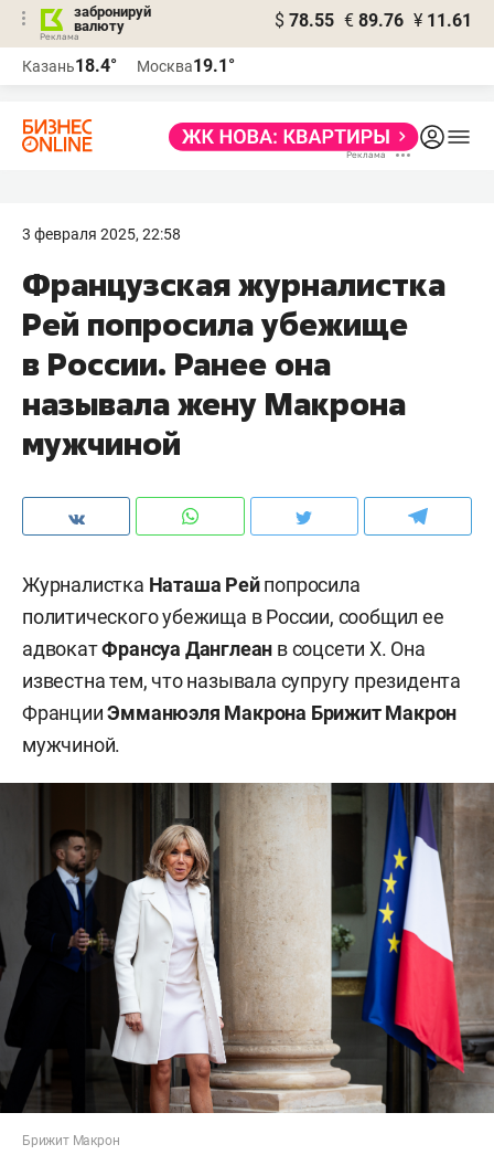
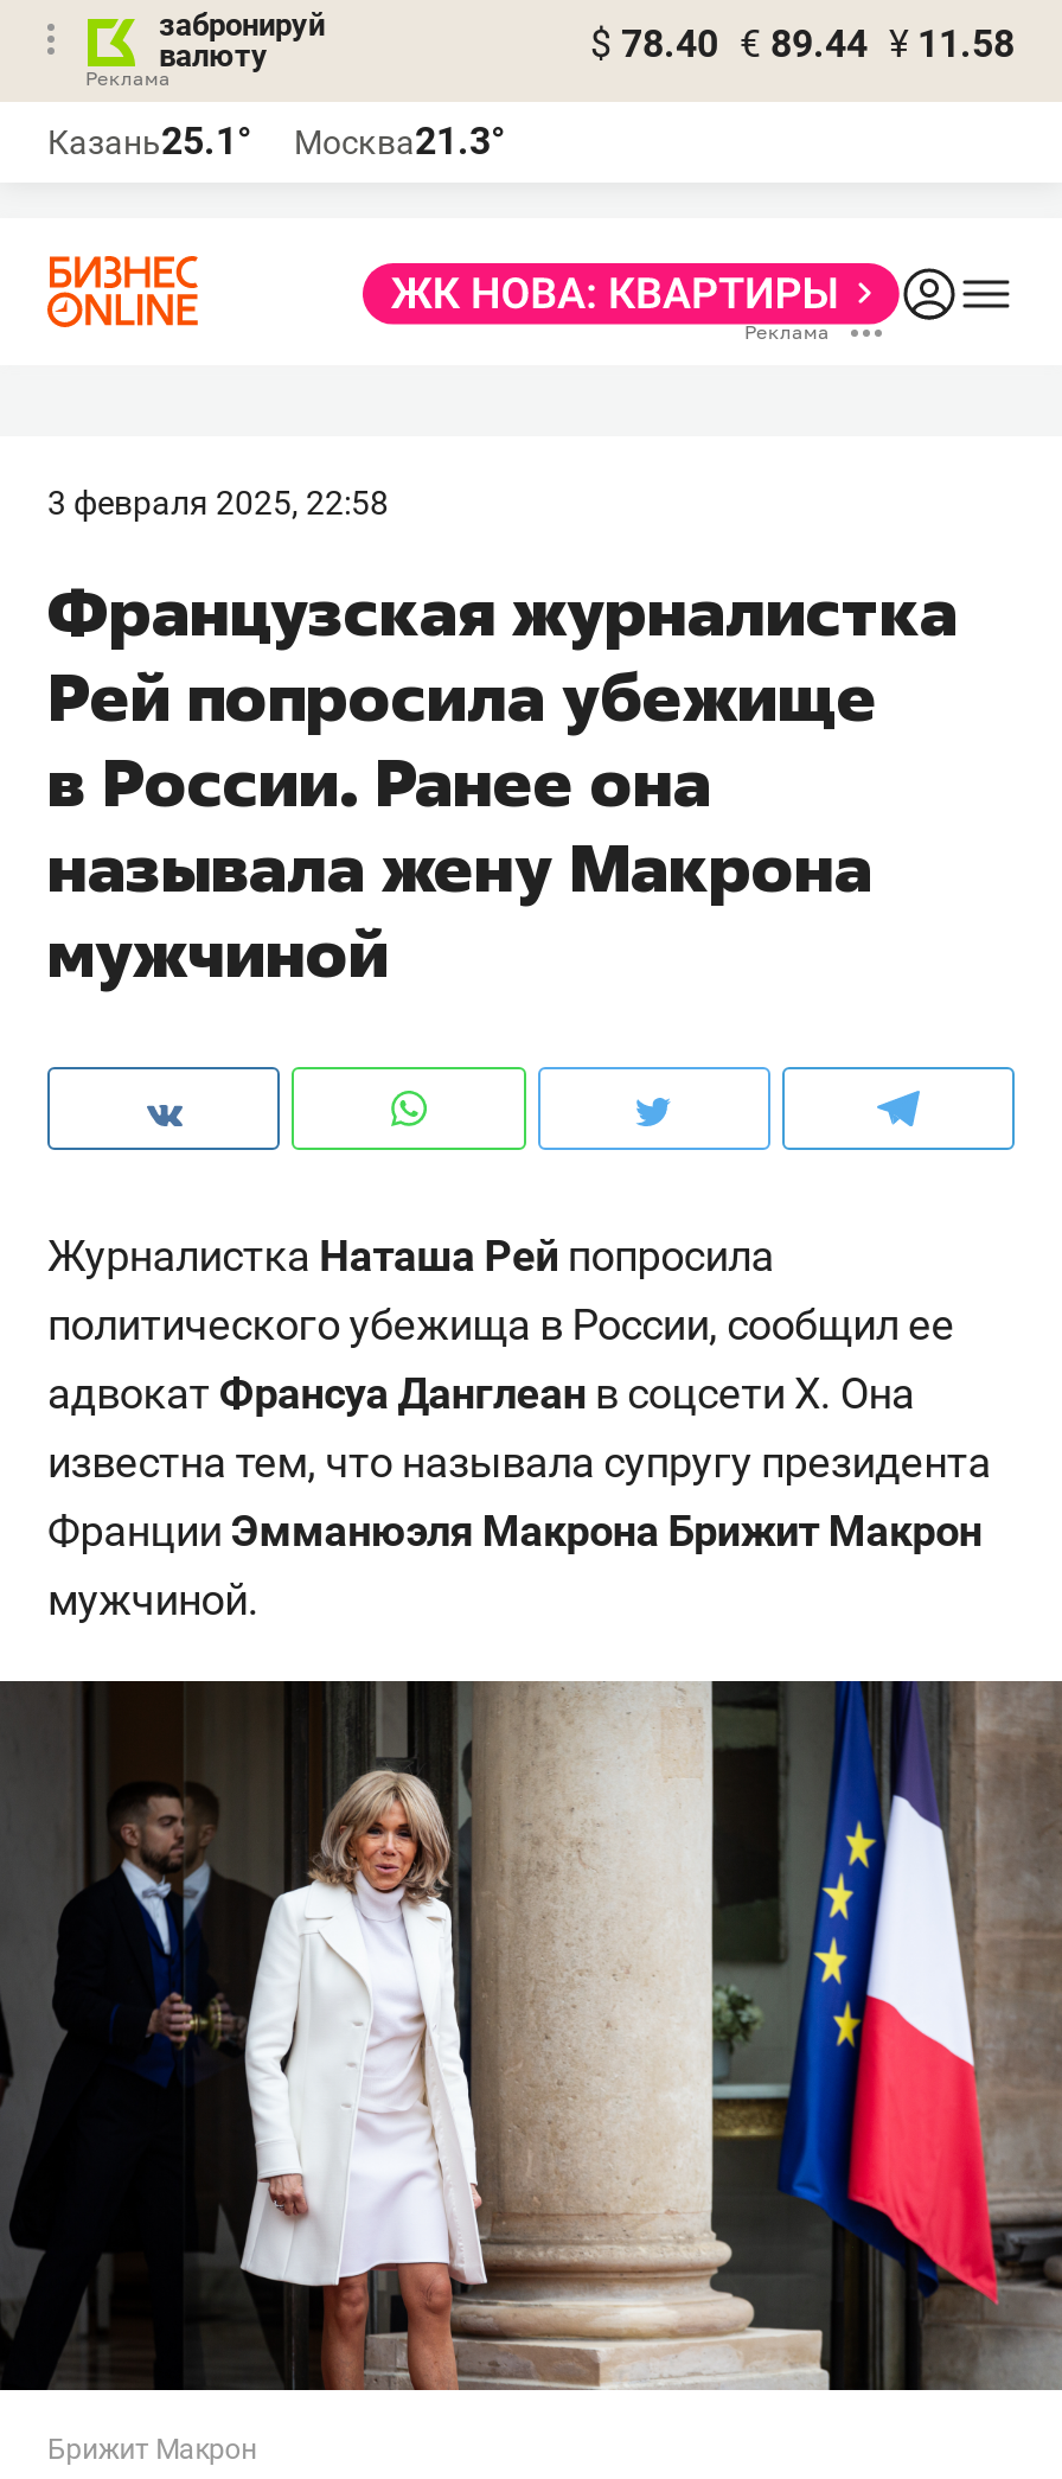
- $ 78.55 € 89.76 ¥ 11.61
+ $ 78.40 € 89.44 ¥ 11.58

- Казань18.4°
+ Казань25.1°

- Москва19.1°
+ Москва21.3°
